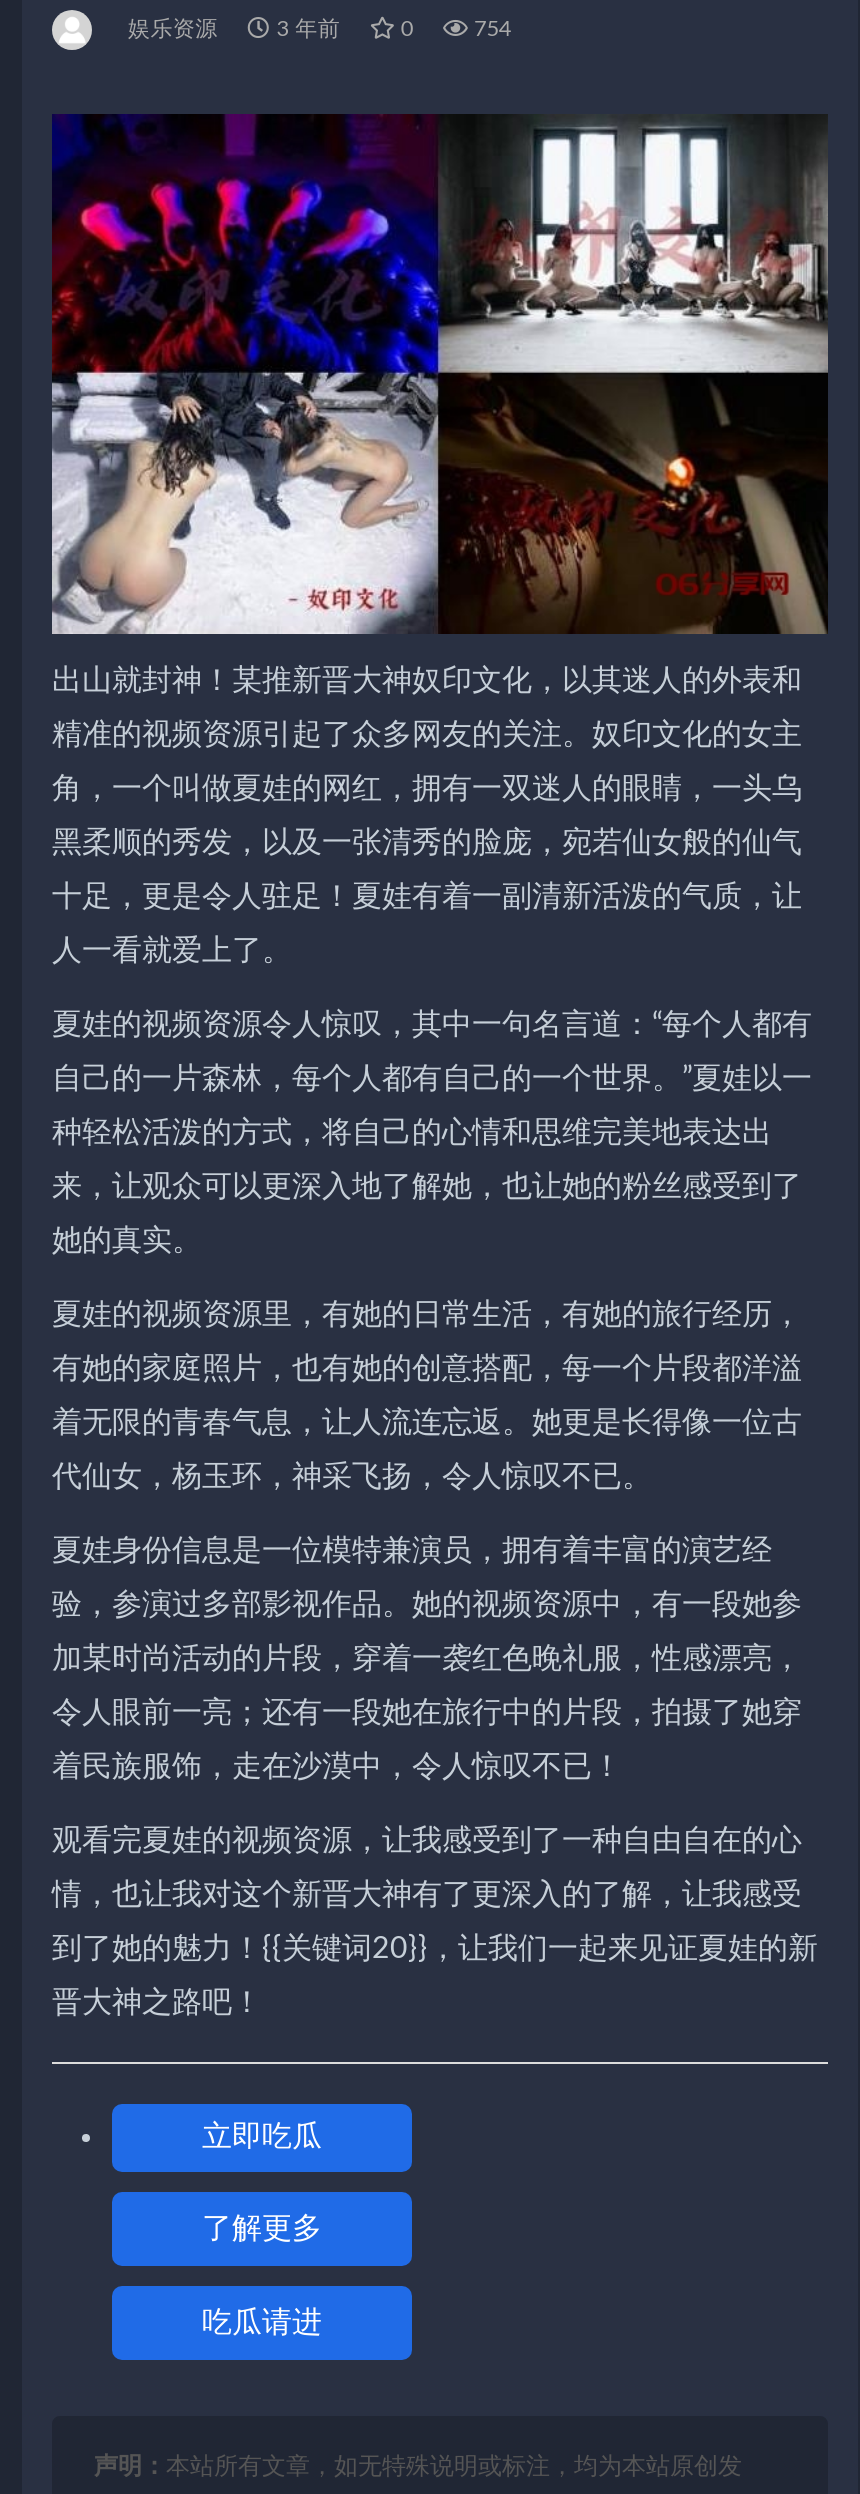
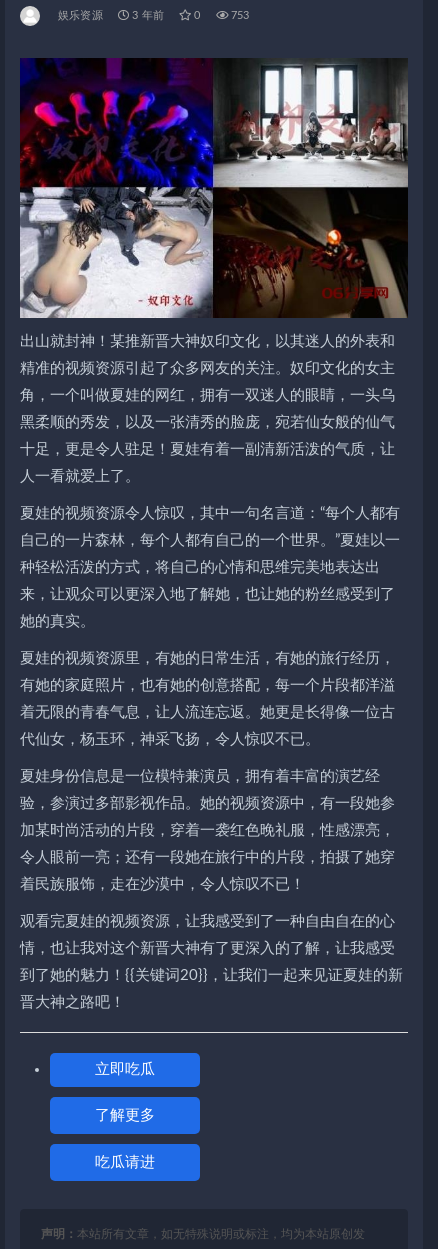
- 754
+ 753
